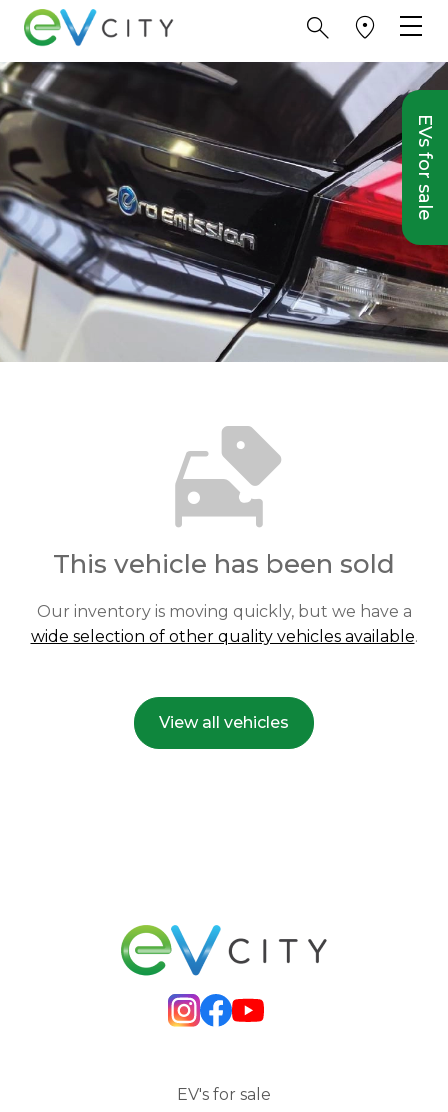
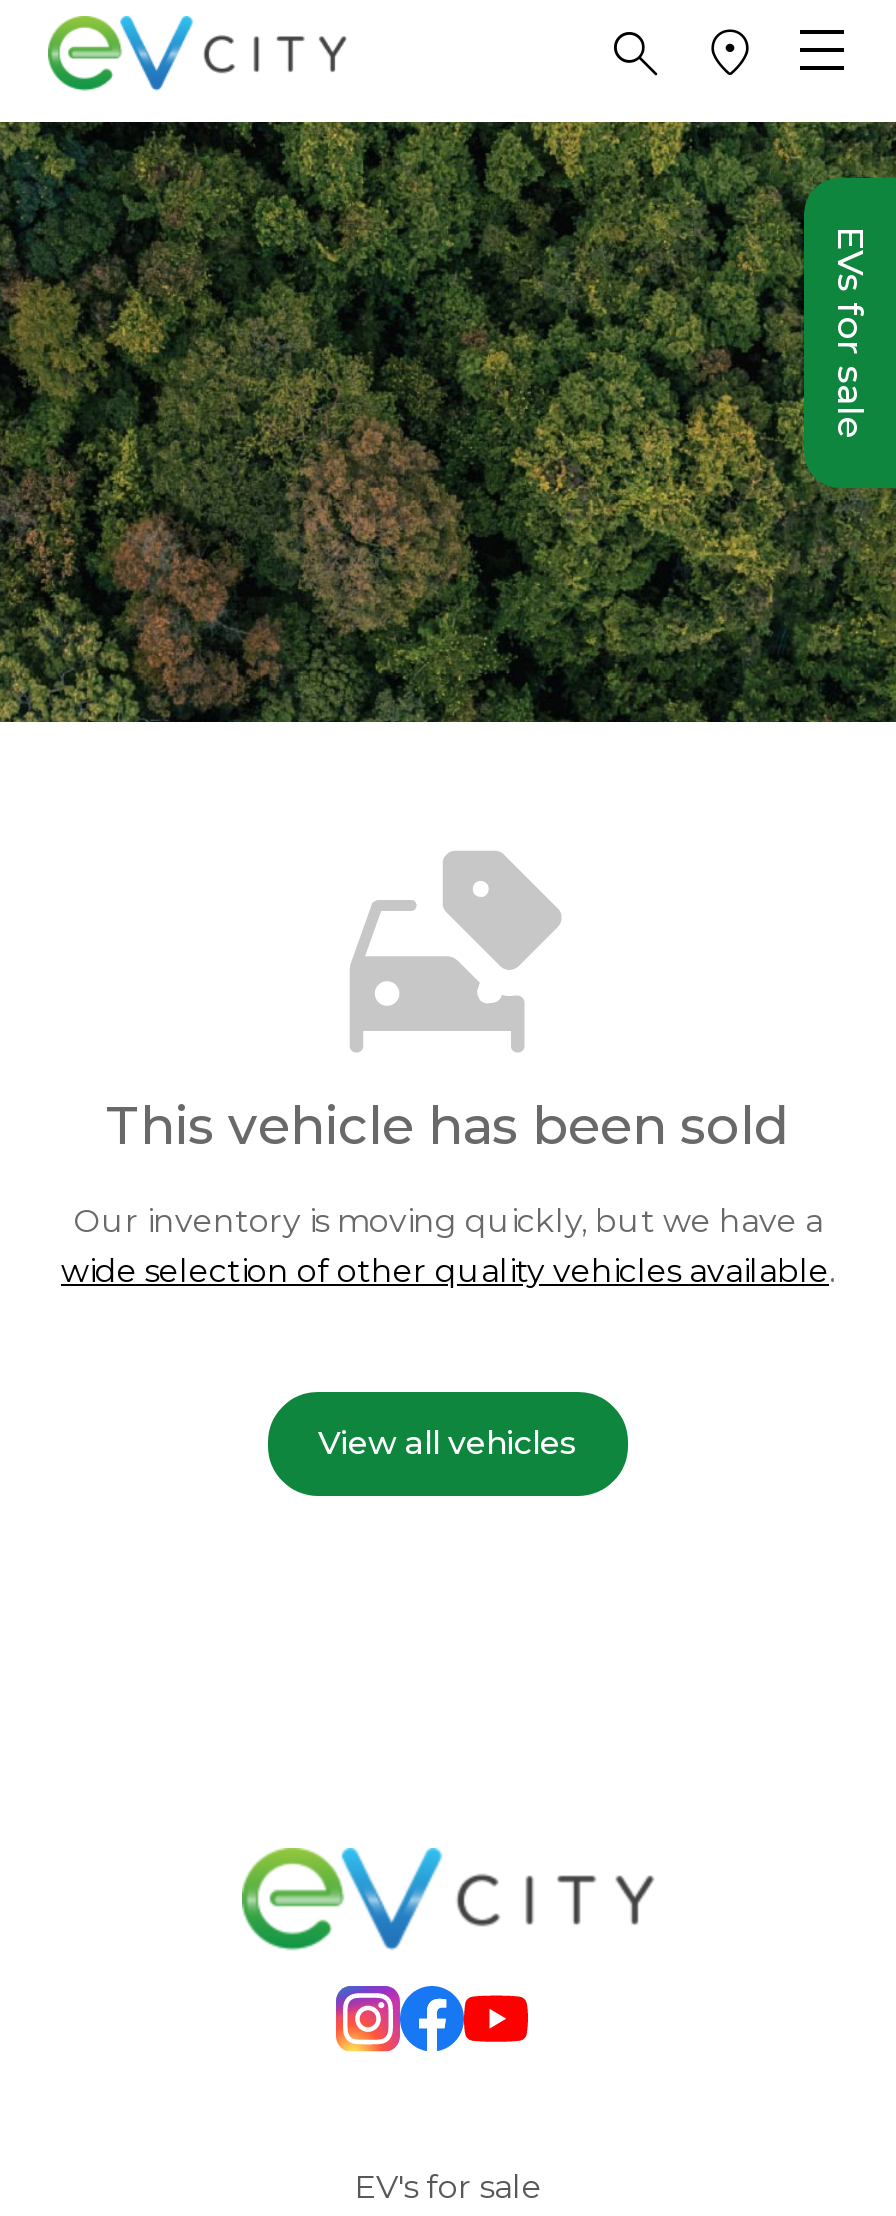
- [image]
+ [image]
